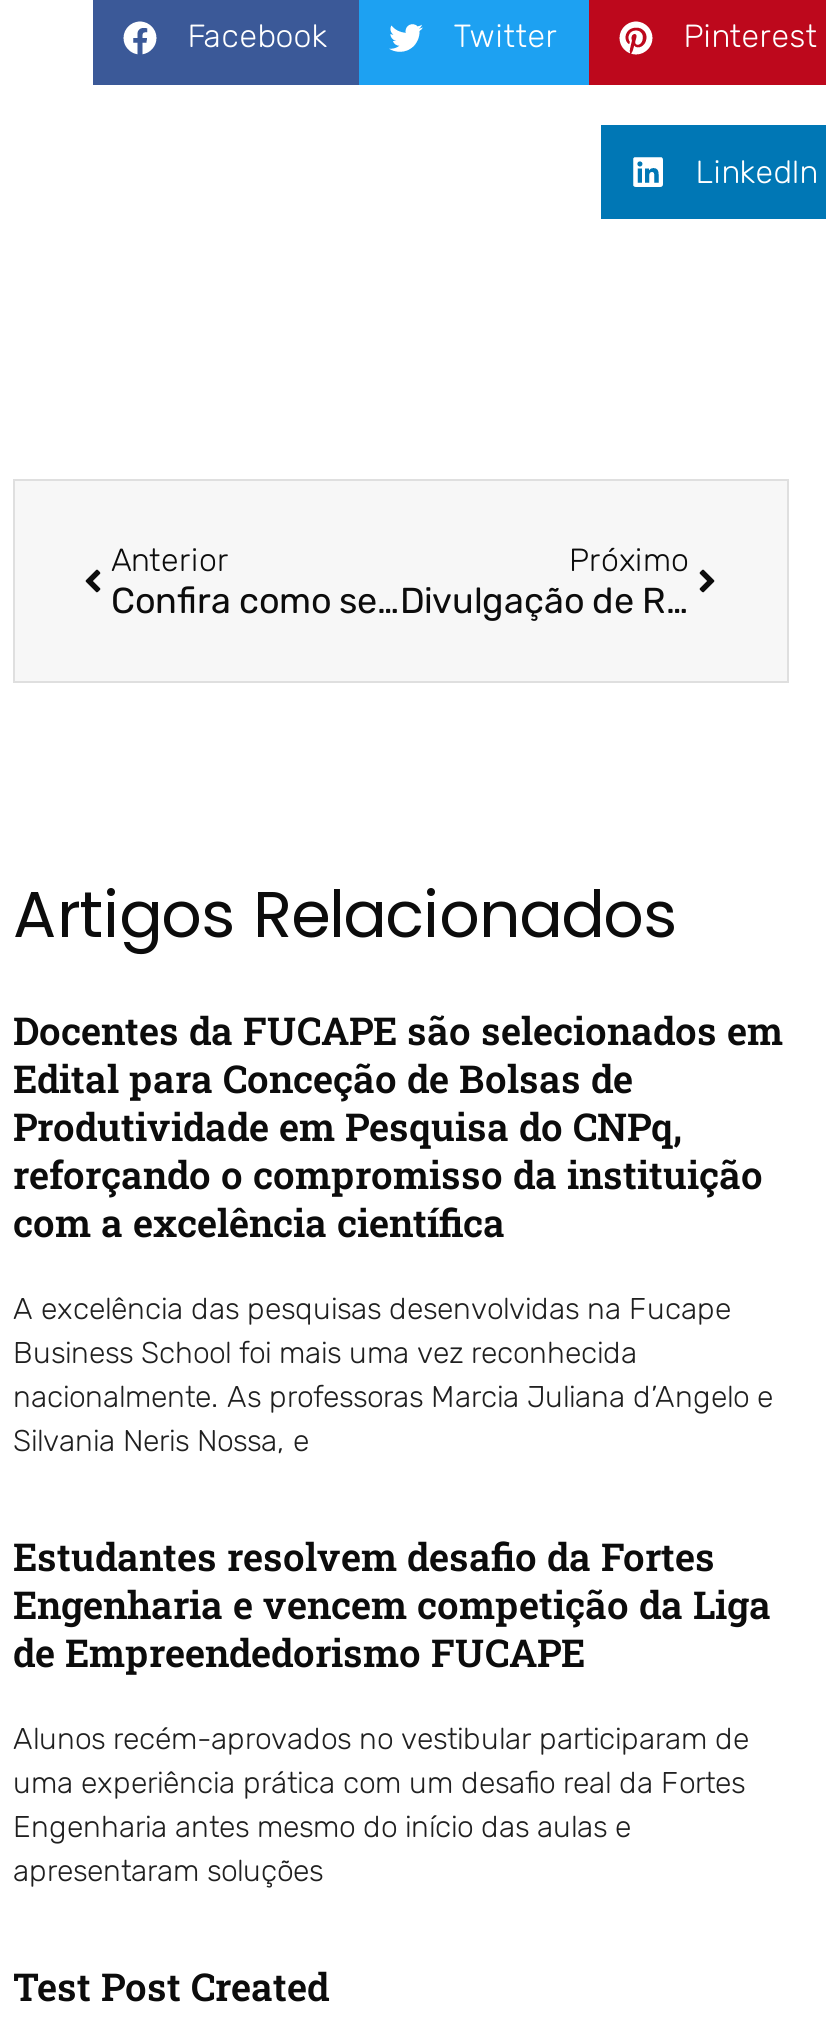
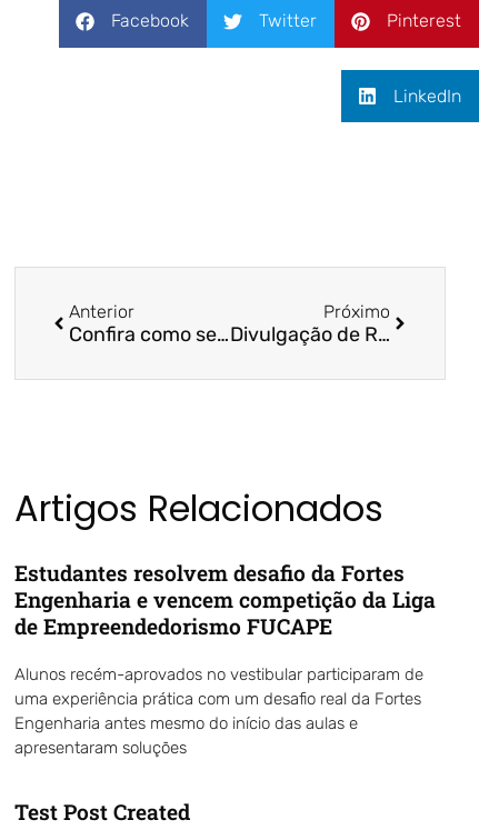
- Docentes da FUCAPE são selecionados em
- Edital para Conceção de Bolsas de
- Produtividade em Pesquisa do CNPq,
- reforçando o compromisso da instituição
- com a excelência científica
- A excelência das pesquisas desenvolvidas na Fucape
- Business School foi mais uma vez reconhecida
- nacionalmente. As professoras Marcia Juliana d’Angelo e
- Silvania Neris Nossa, e
